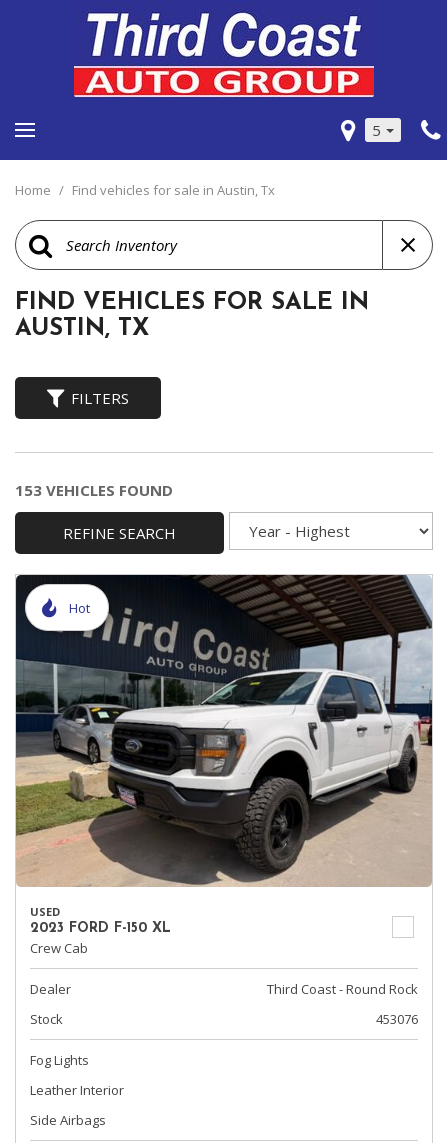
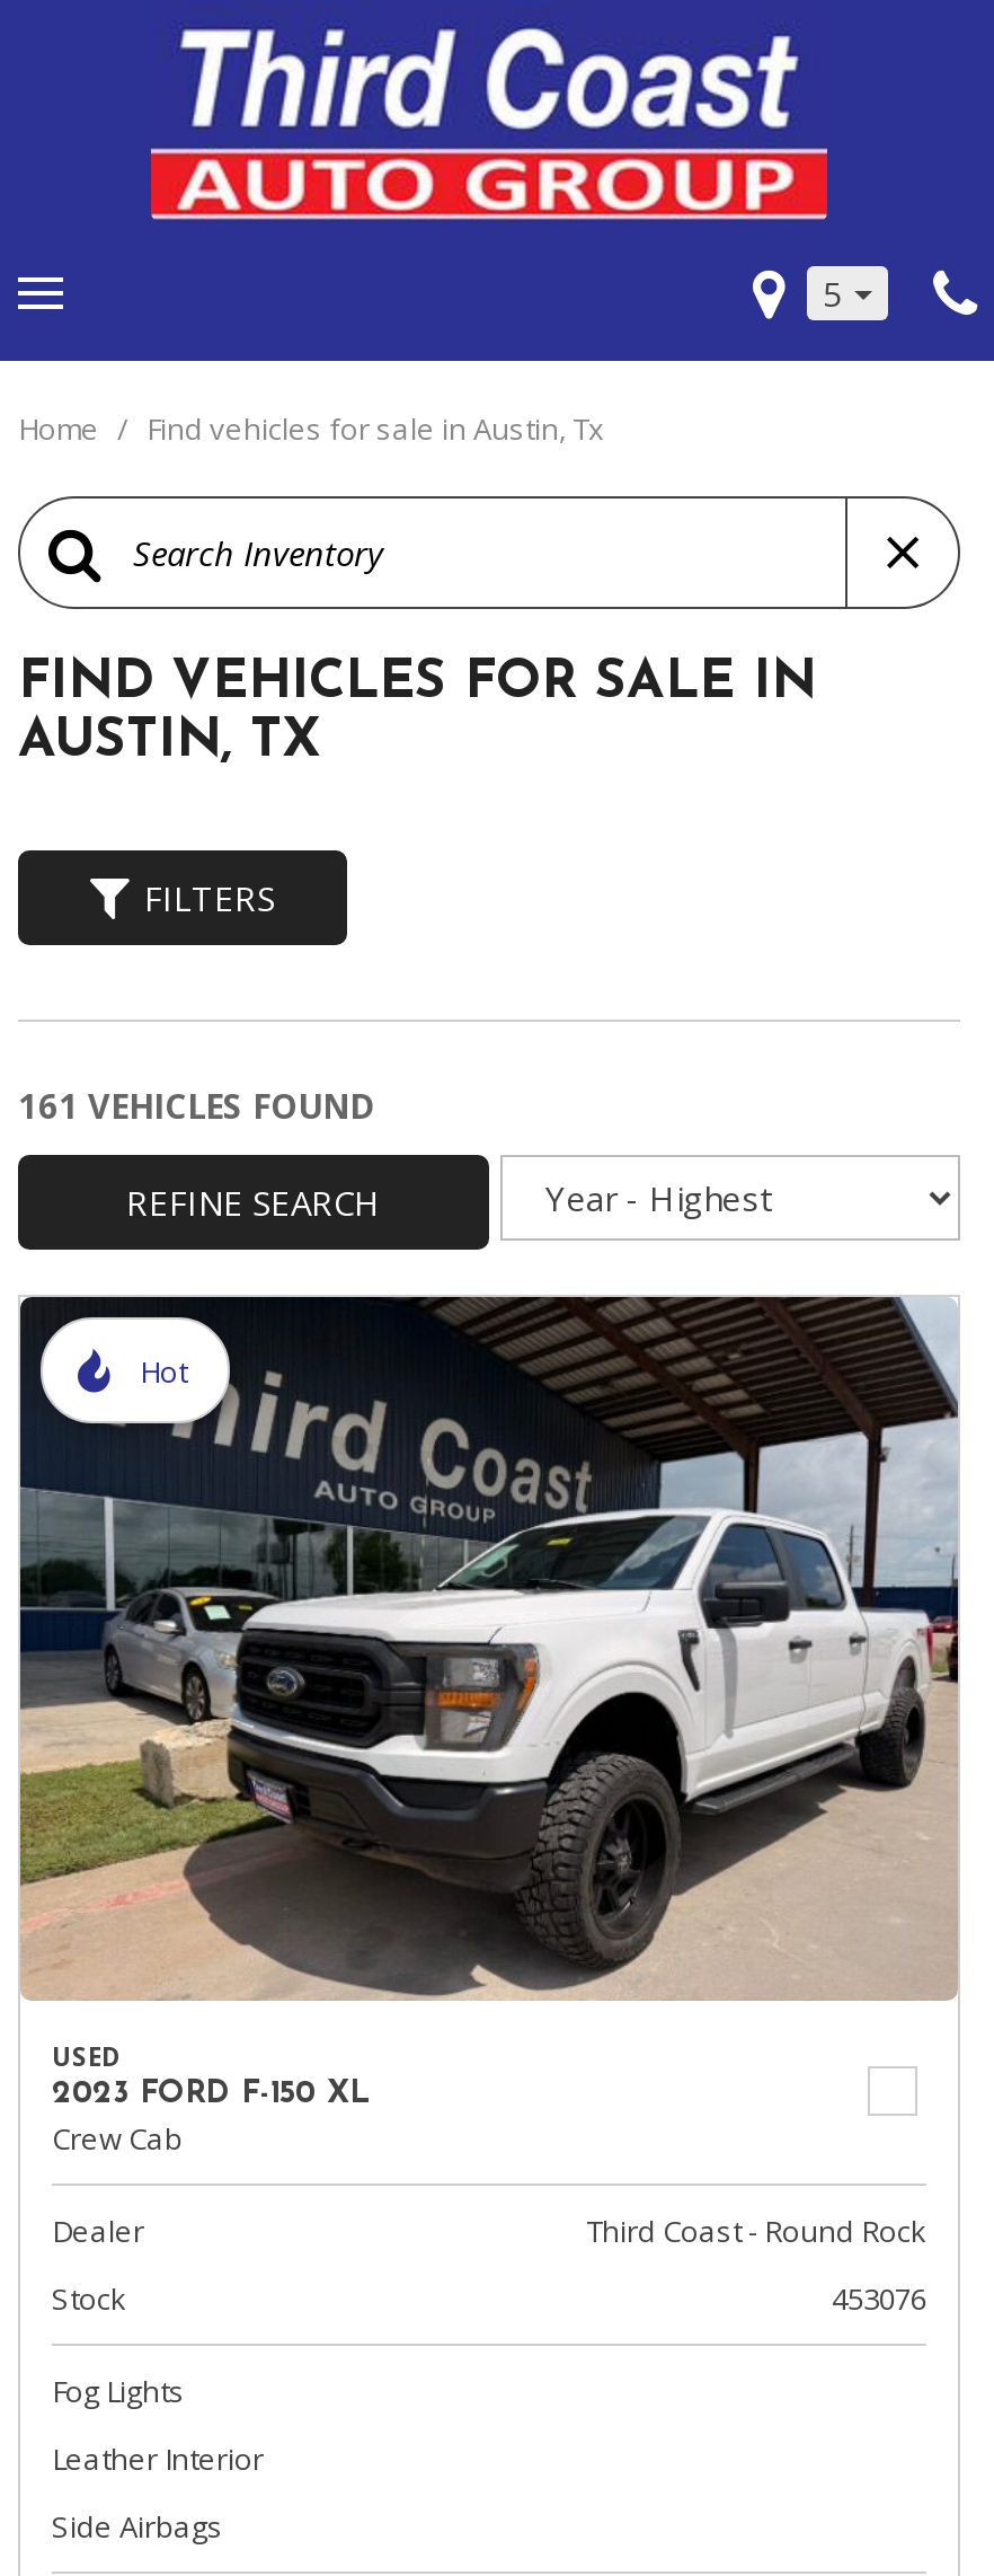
- 153 VEHICLES FOUND
+ 161 VEHICLES FOUND
